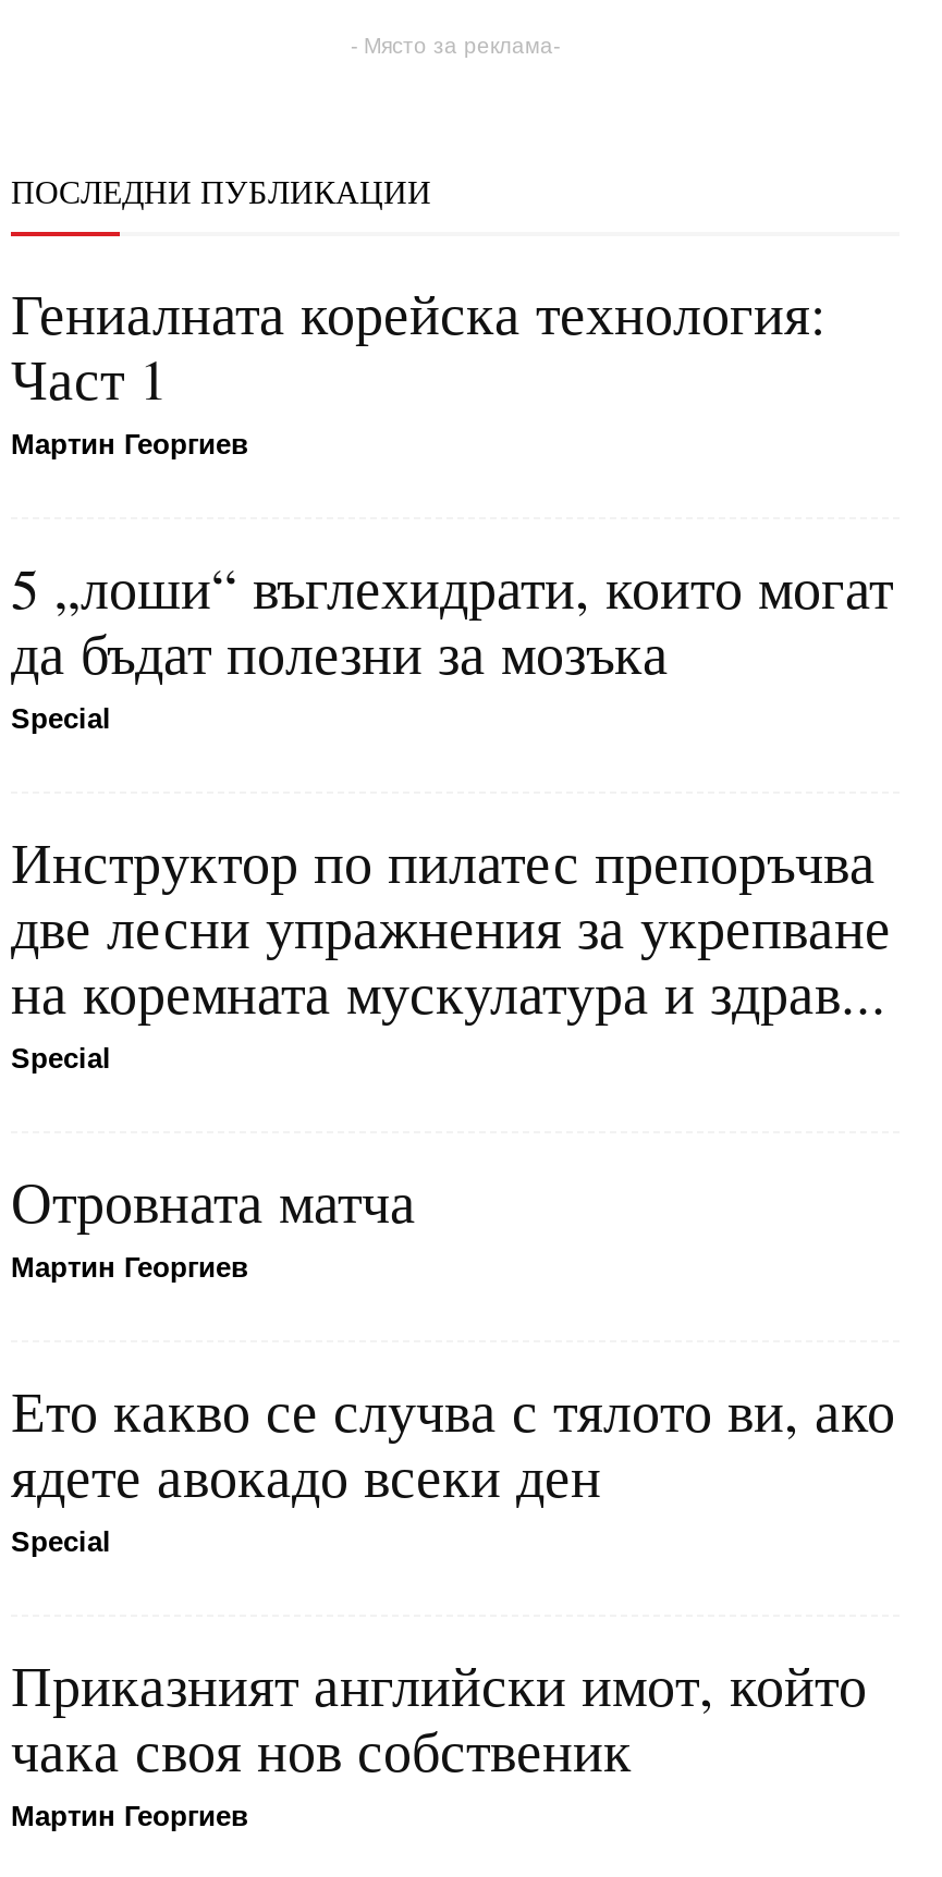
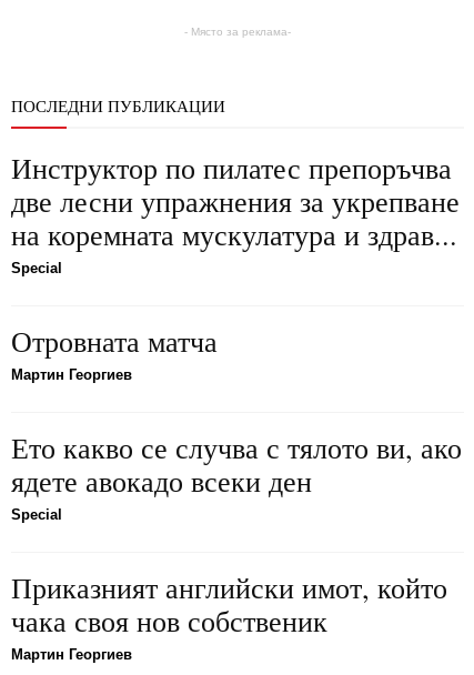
- Гениалната корейска технология:
- Част 1
- Мартин Георгиев
- 5 „лоши“ въглехидрати, които могат
- да бъдат полезни за мозъка
- Special
